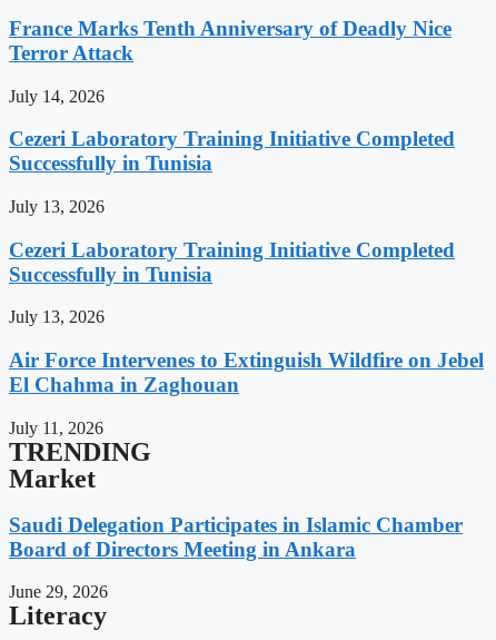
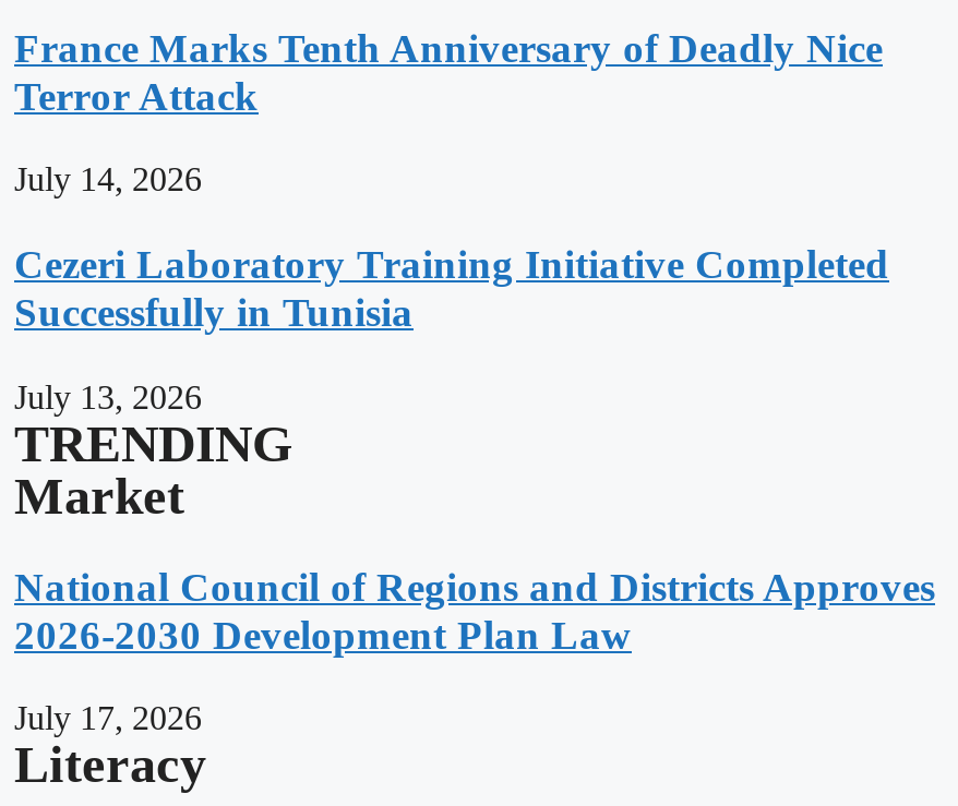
- Cezeri Laboratory Training Initiative Completed
- Successfully in Tunisia
- July 13, 2026
- Air Force Intervenes to Extinguish Wildfire on Jebel
- El Chahma in Zaghouan
- July 11, 2026

- Saudi Delegation Participates in Islamic Chamber
- Board of Directors Meeting in Ankara
+ National Council of Regions and Districts Approves
+ 2026-2030 Development Plan Law

- June 29, 2026
+ July 17, 2026
